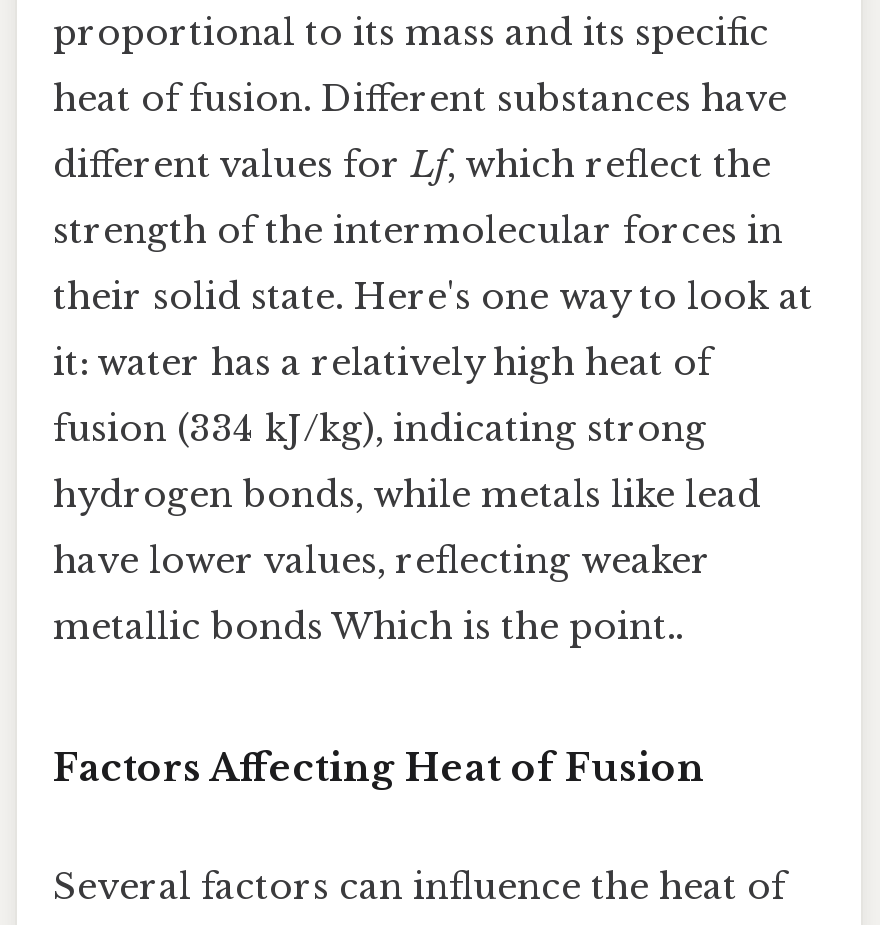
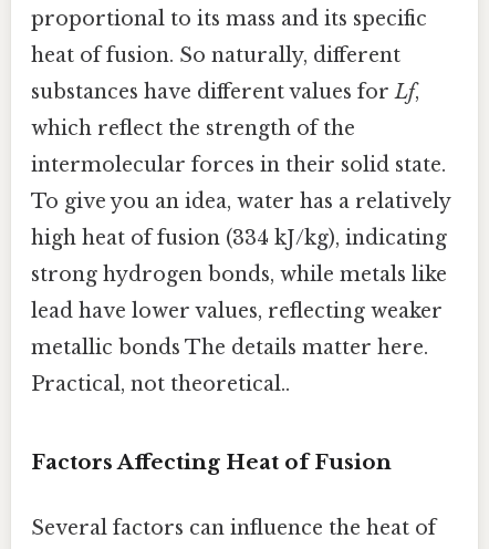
- heat of fusion. Different substances have
- different values for Lf, which reflect the
- strength of the intermolecular forces in
- their solid state. Here's one way to look at
- it: water has a relatively high heat of
- fusion (334 kJ/kg), indicating strong
- hydrogen bonds, while metals like lead
- have lower values, reflecting weaker
- metallic bonds Which is the point..
+ heat of fusion. So naturally, different
+ substances have different values for Lf,
+ which reflect the strength of the
+ intermolecular forces in their solid state.
+ To give you an idea, water has a relatively
+ high heat of fusion (334 kJ/kg), indicating
+ strong hydrogen bonds, while metals like
+ lead have lower values, reflecting weaker
+ metallic bonds The details matter here.
+ Practical, not theoretical..
